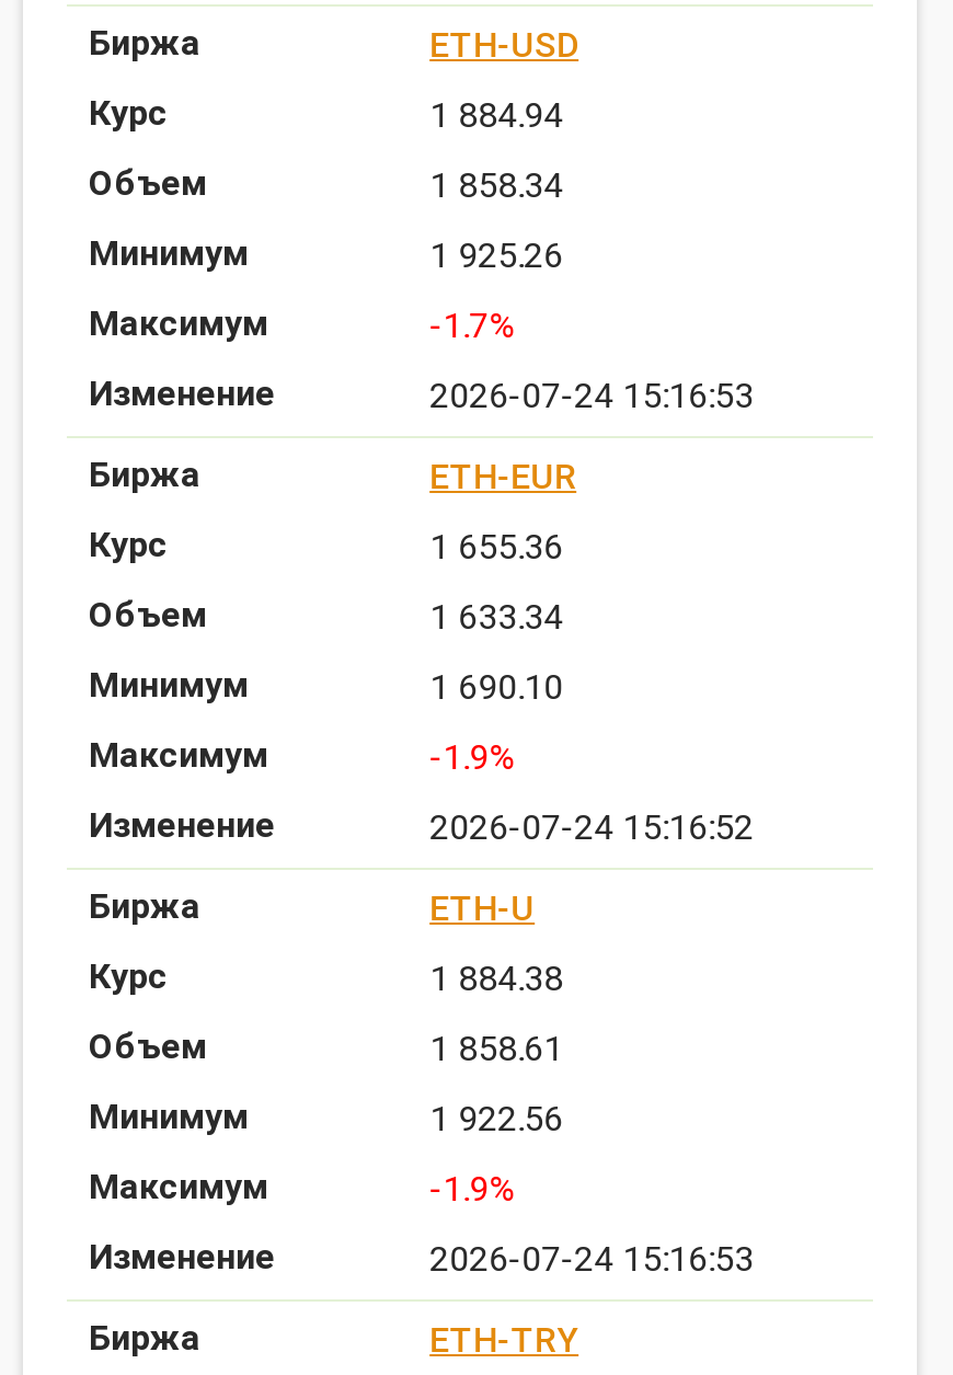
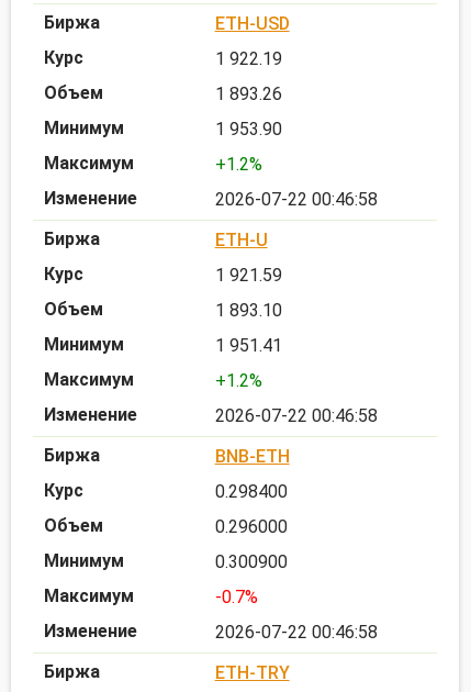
- 1 884.94
- 1 858.34
- 1 925.26
- -1.7%
- 2026-07-24 15:16:53
- ETH-EUR
- 1 655.36
- 1 633.34
- 1 690.10
- -1.9%
- 2026-07-24 15:16:52
+ 1 922.19
+ 1 893.26
+ 1 953.90
+ +1.2%
+ 2026-07-22 00:46:58

moved up: ETH-U

- 1 884.38
- 1 858.61
- 1 922.56
- -1.9%
- 2026-07-24 15:16:53
+ 1 921.59
+ 1 893.10
+ 1 951.41
+ +1.2%
+ 2026-07-22 00:46:58
+ BNB-ETH
+ 0.298400
+ 0.296000
+ 0.300900
+ -0.7%
+ 2026-07-22 00:46:58
